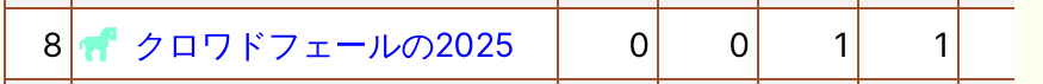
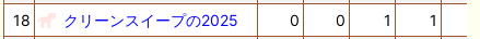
- 8
+ 18

- クロワドフェールの2025
+ クリーンスイープの2025
